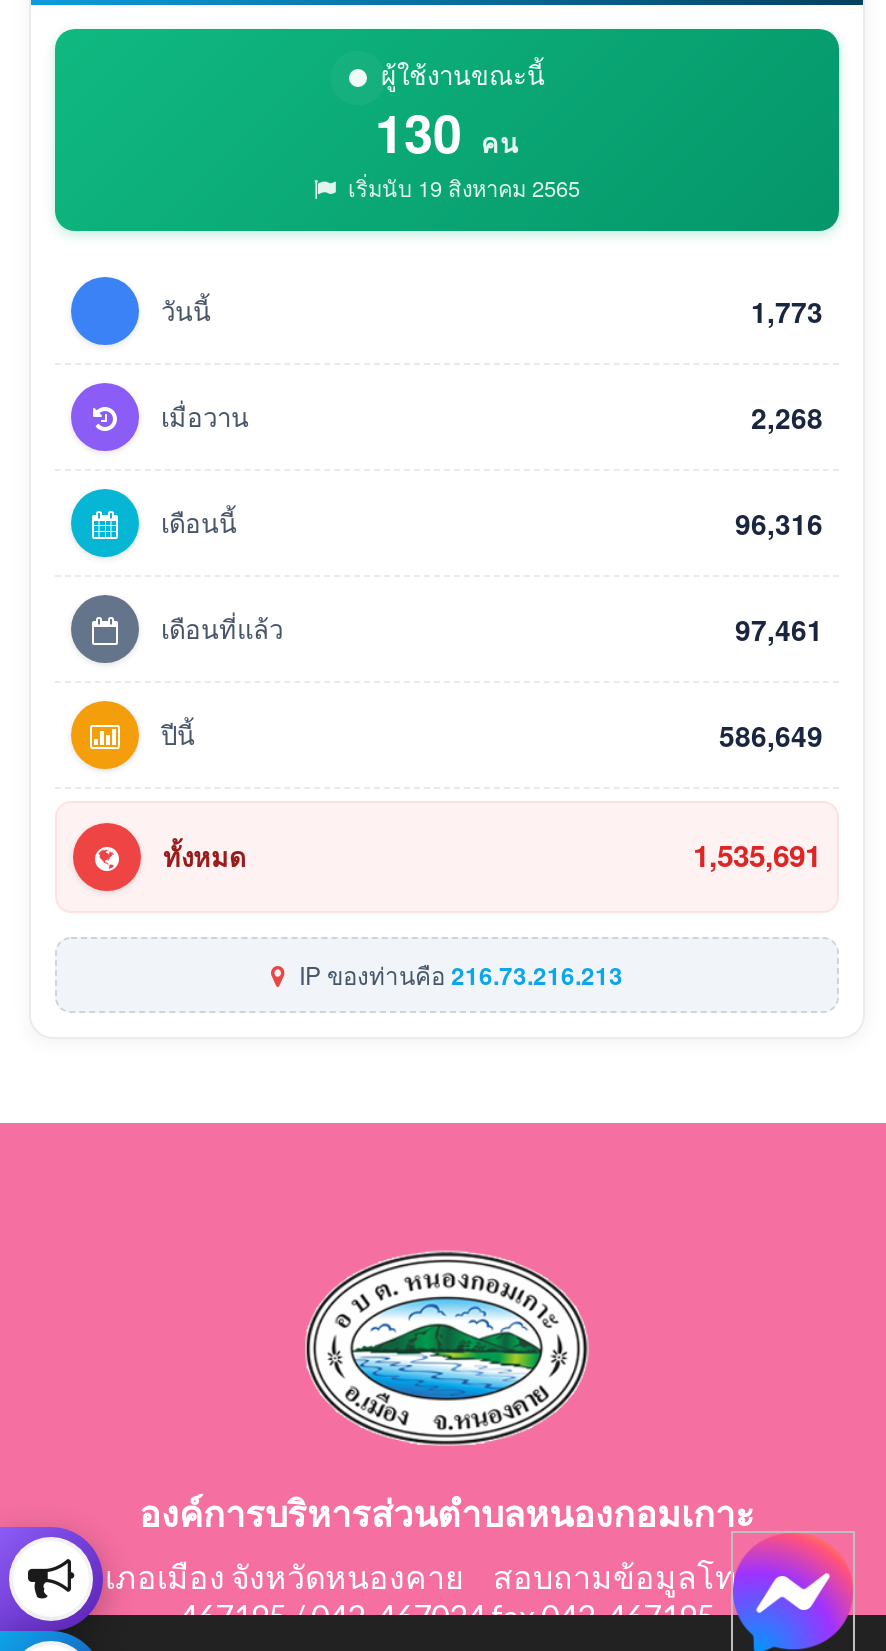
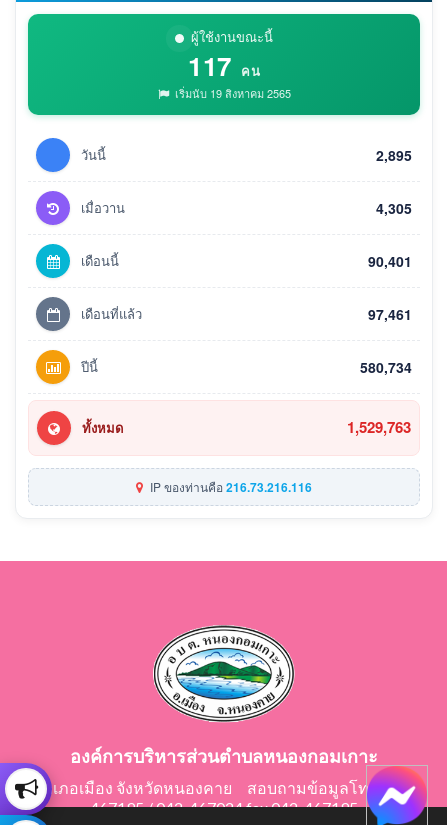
- 130 คน
+ 117 คน

- 1,773
+ 2,895

- 2,268
+ 4,305

- 96,316
+ 90,401

- 586,649
+ 580,734

- 1,535,691
+ 1,529,763

- IP ของท่านคือ216.73.216.213
+ IP ของท่านคือ216.73.216.116
